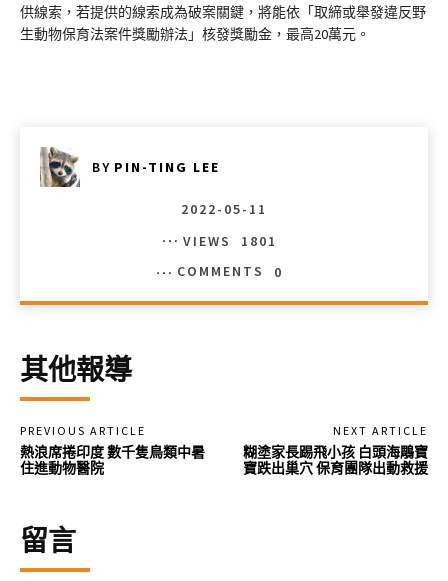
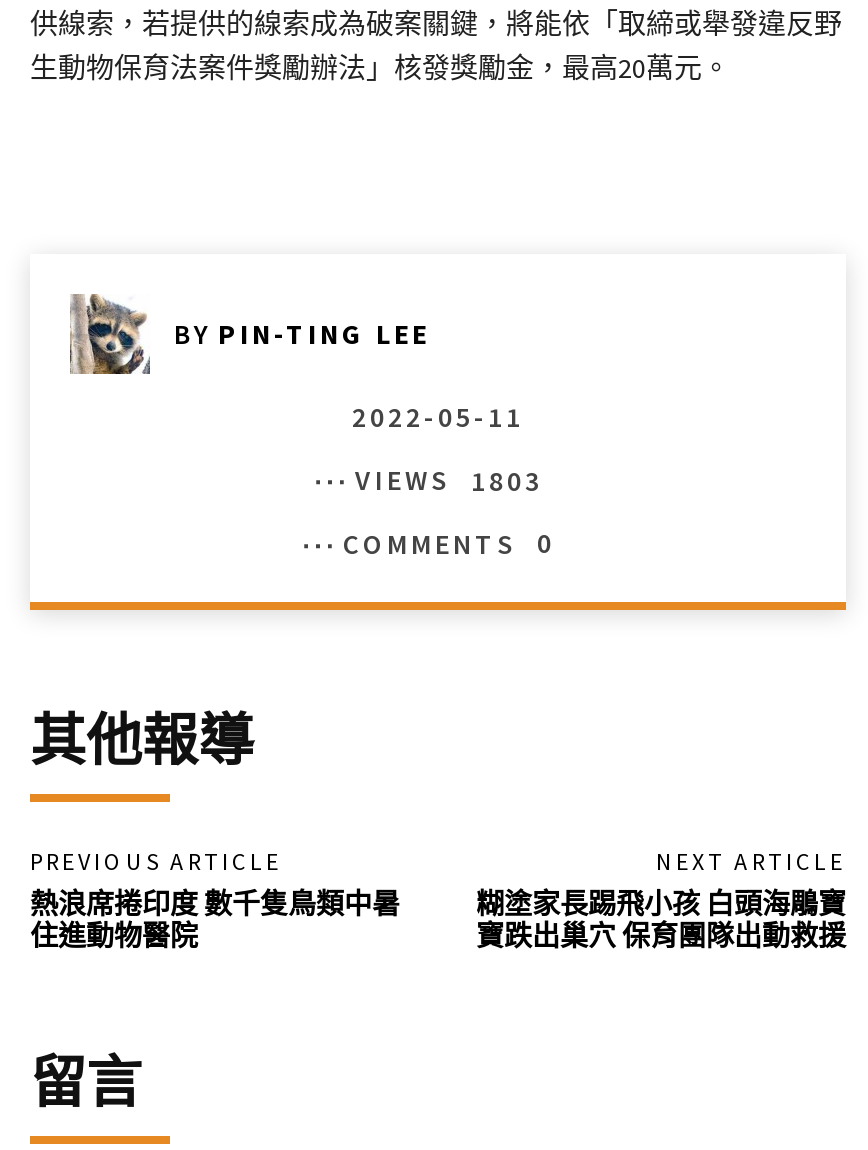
- VIEWS 1801
+ VIEWS 1803
